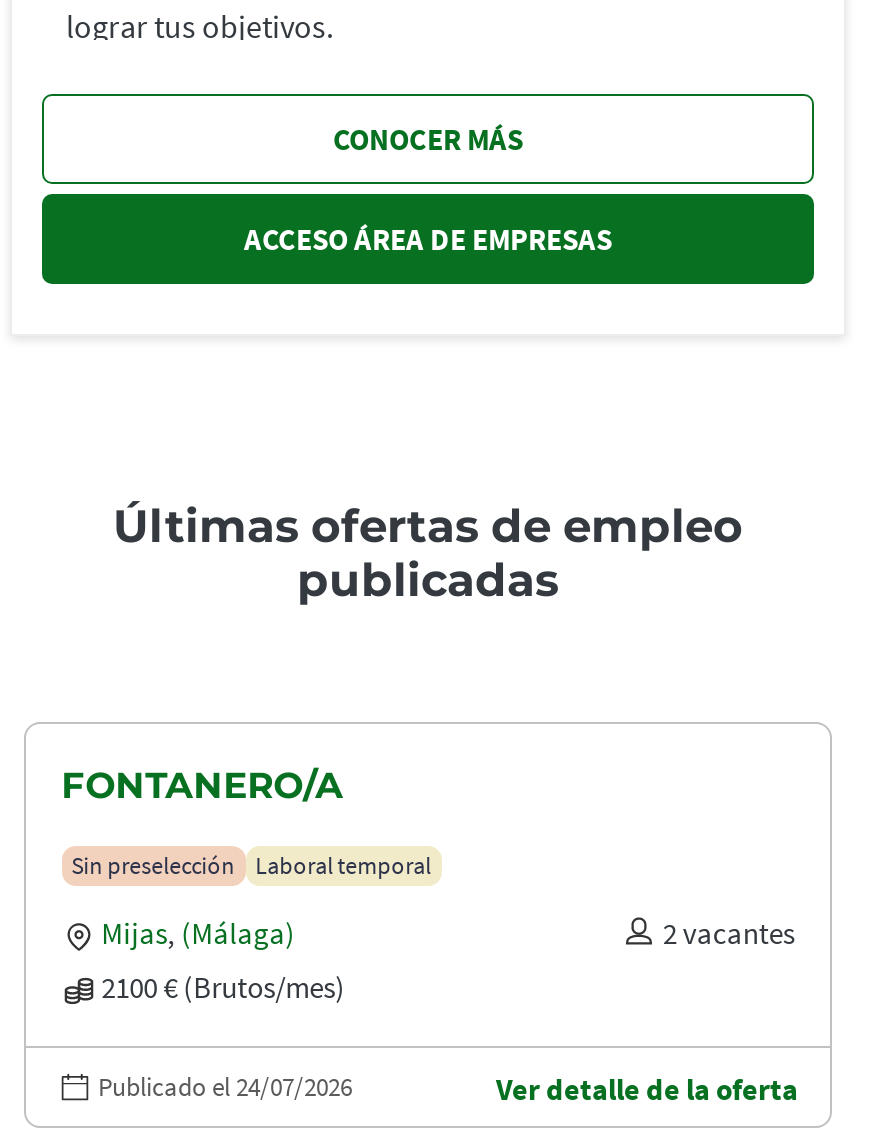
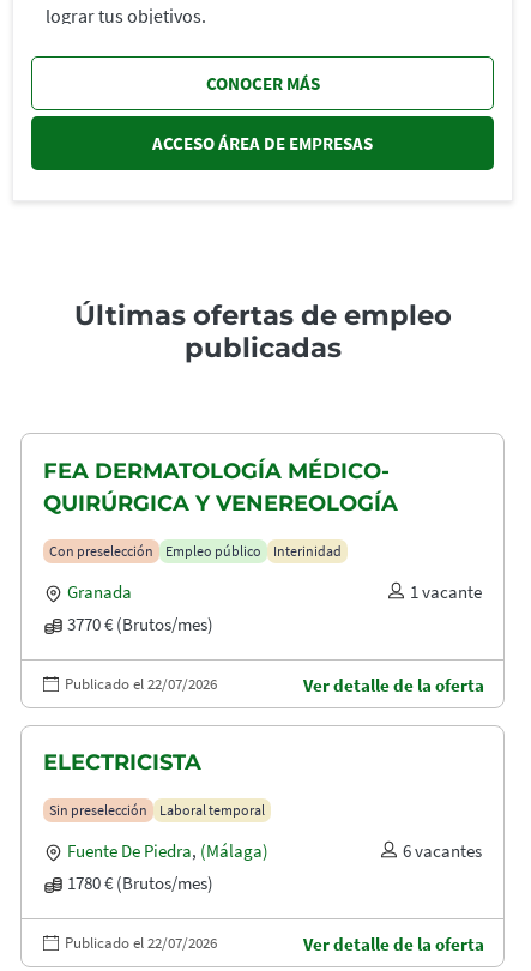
- FONTANERO/A
+ FEA DERMATOLOGÍA MÉDICO-
+ QUIRÚRGICA Y VENEREOLOGÍA
+ Con preselección
+ Empleo público
+ Interinidad
+ Granada
+ 1 vacante
+ 3770 € (Brutos/mes)
+ Publicado el 22/07/2026
+ Ver detalle de la oferta
+ ELECTRICISTA

- Mijas, (Málaga)
- 2 vacantes
- 2100 € (Brutos/mes)
+ Fuente De Piedra, (Málaga)
+ 6 vacantes
+ 1780 € (Brutos/mes)

- Publicado el 24/07/2026
+ Publicado el 22/07/2026
